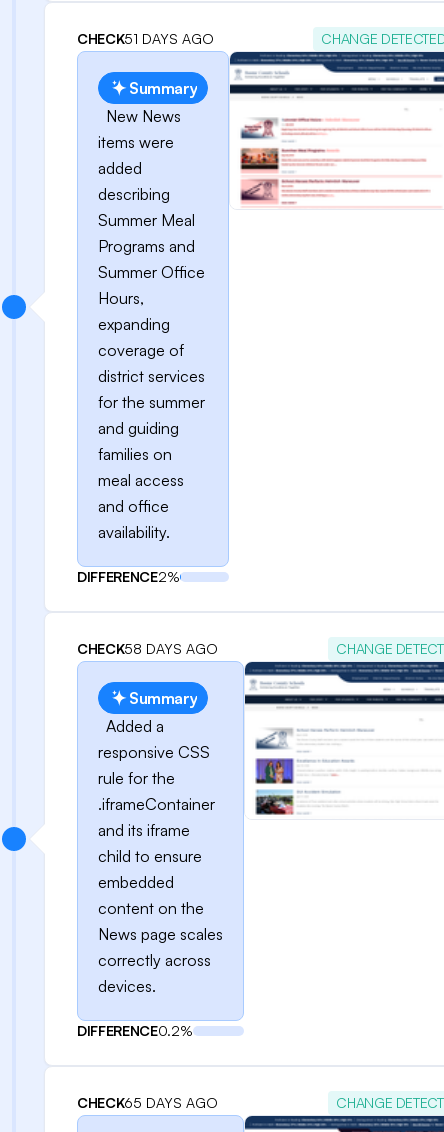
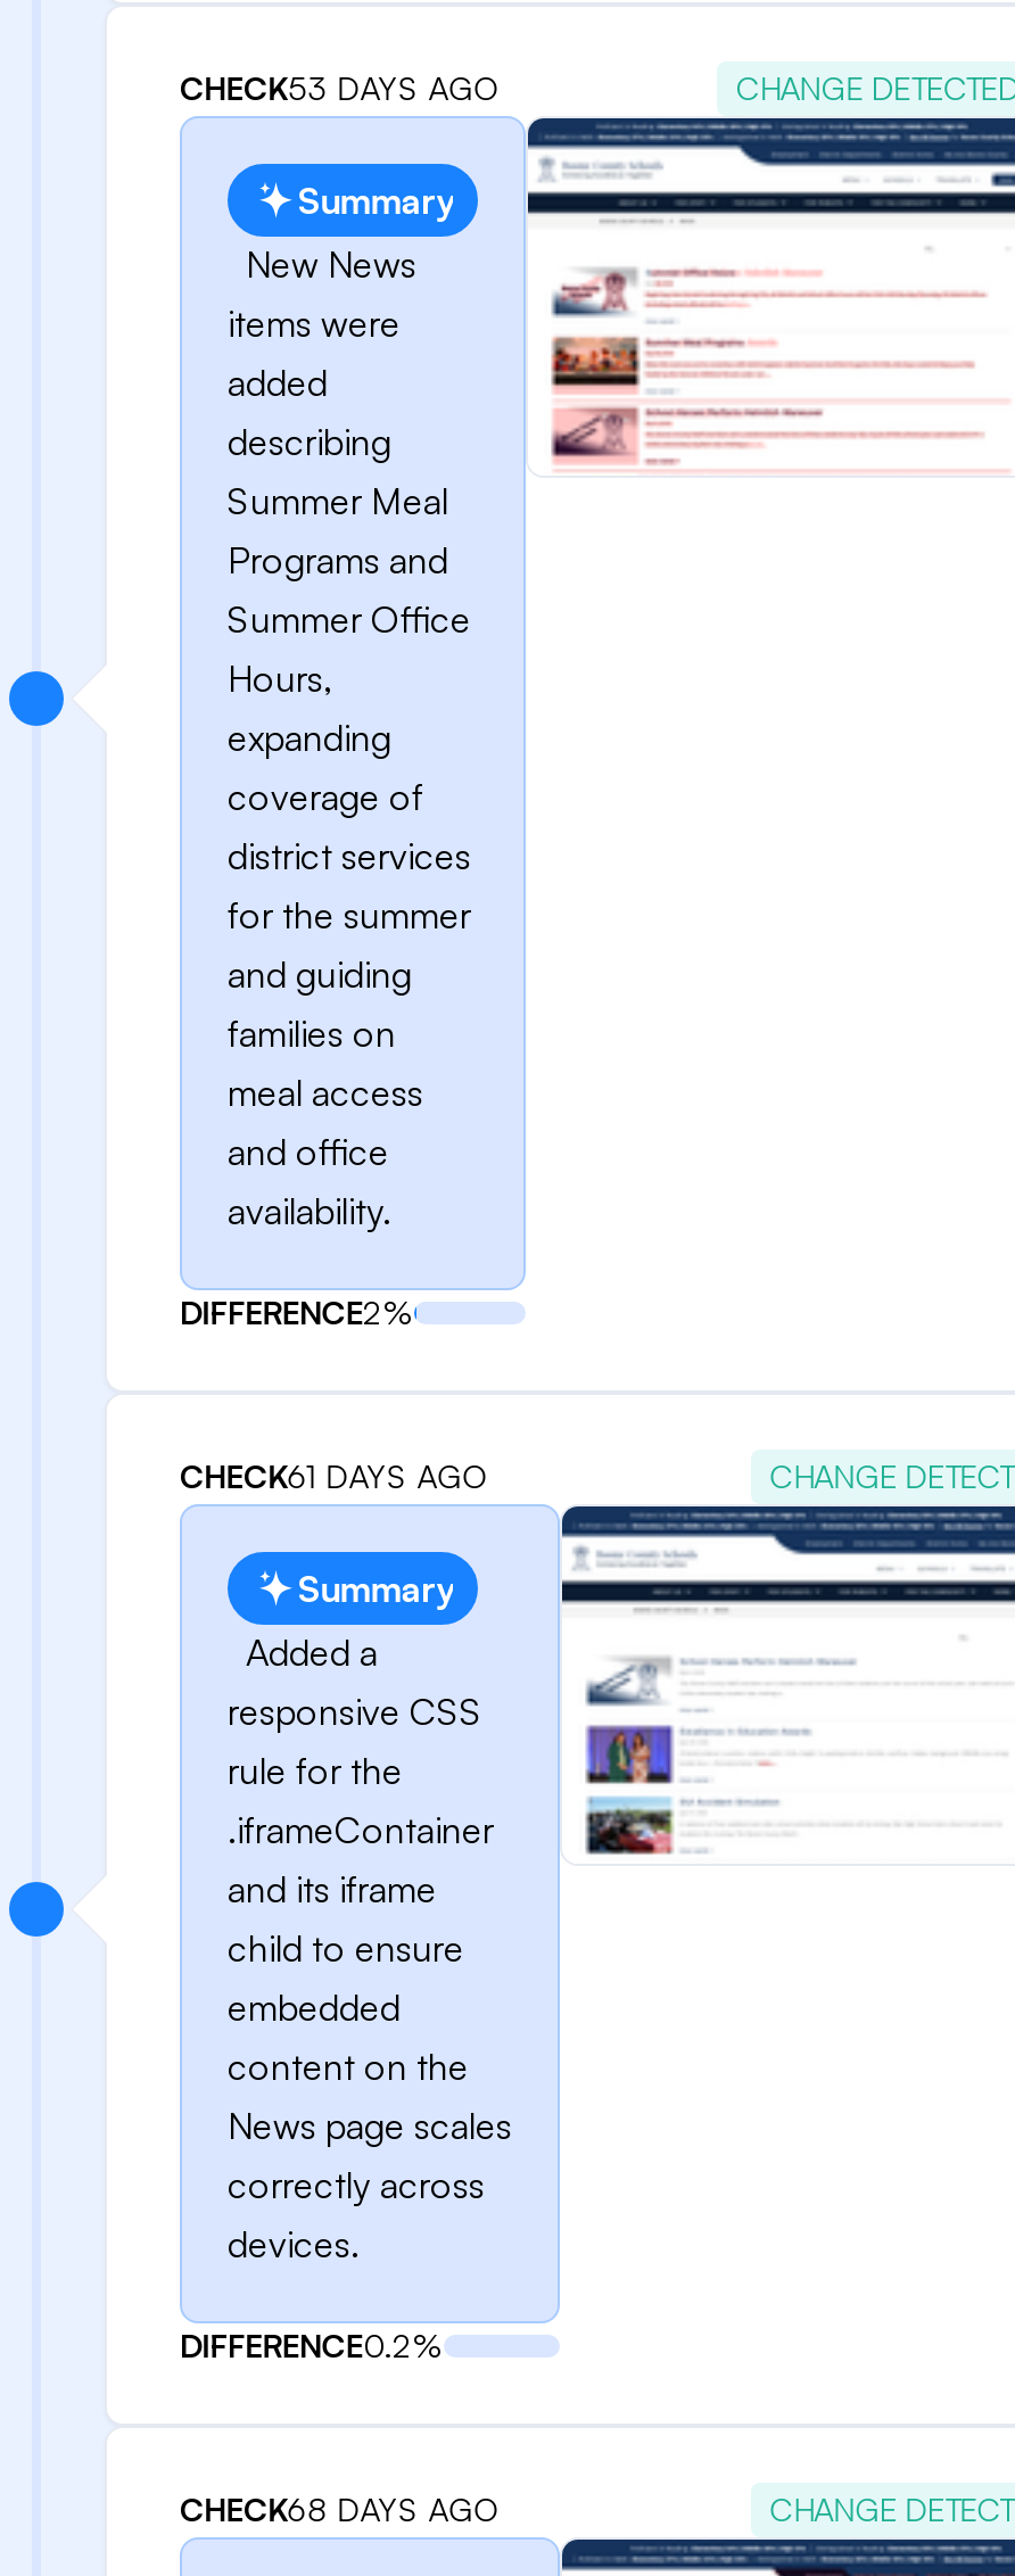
- CHECK51 DAYS AGO
+ CHECK53 DAYS AGO

- CHECK58 DAYS AGO
+ CHECK61 DAYS AGO

- CHECK65 DAYS AGO
+ CHECK68 DAYS AGO
